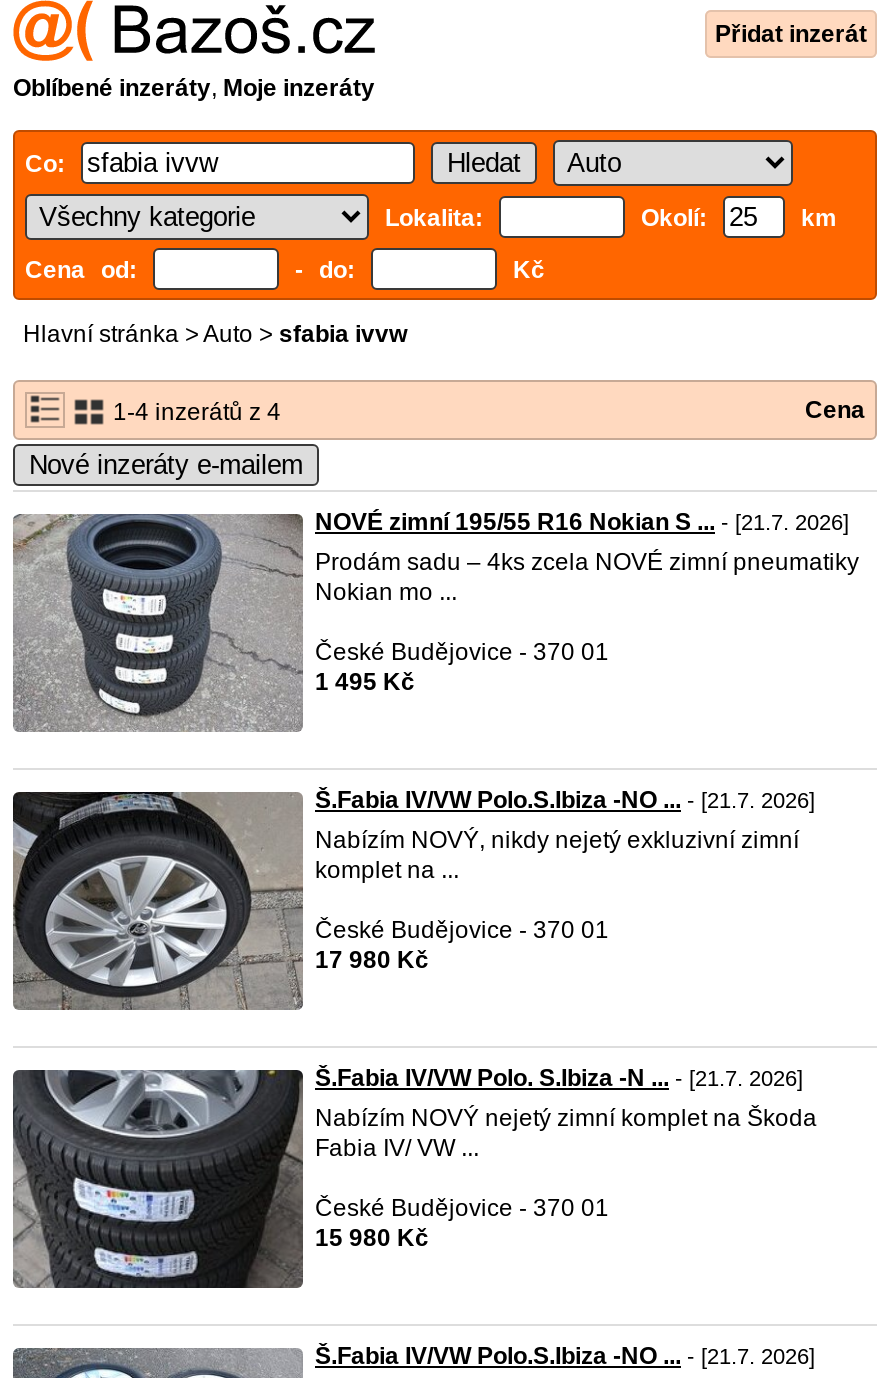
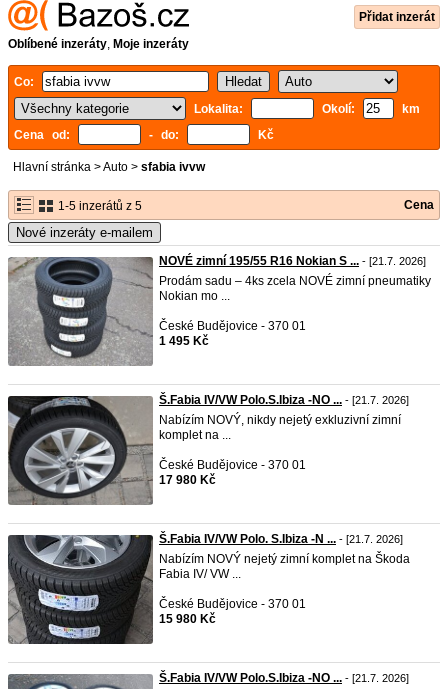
- 1-4 inzerátů z 4
+ 1-5 inzerátů z 5
